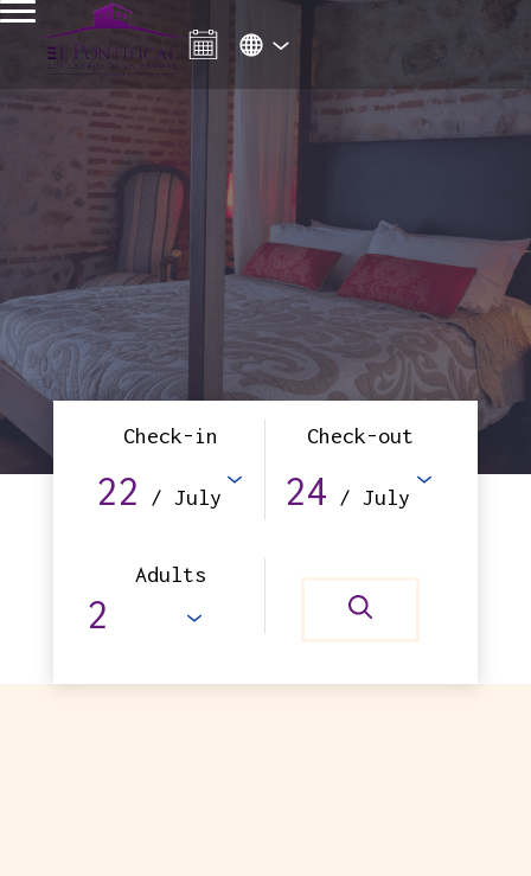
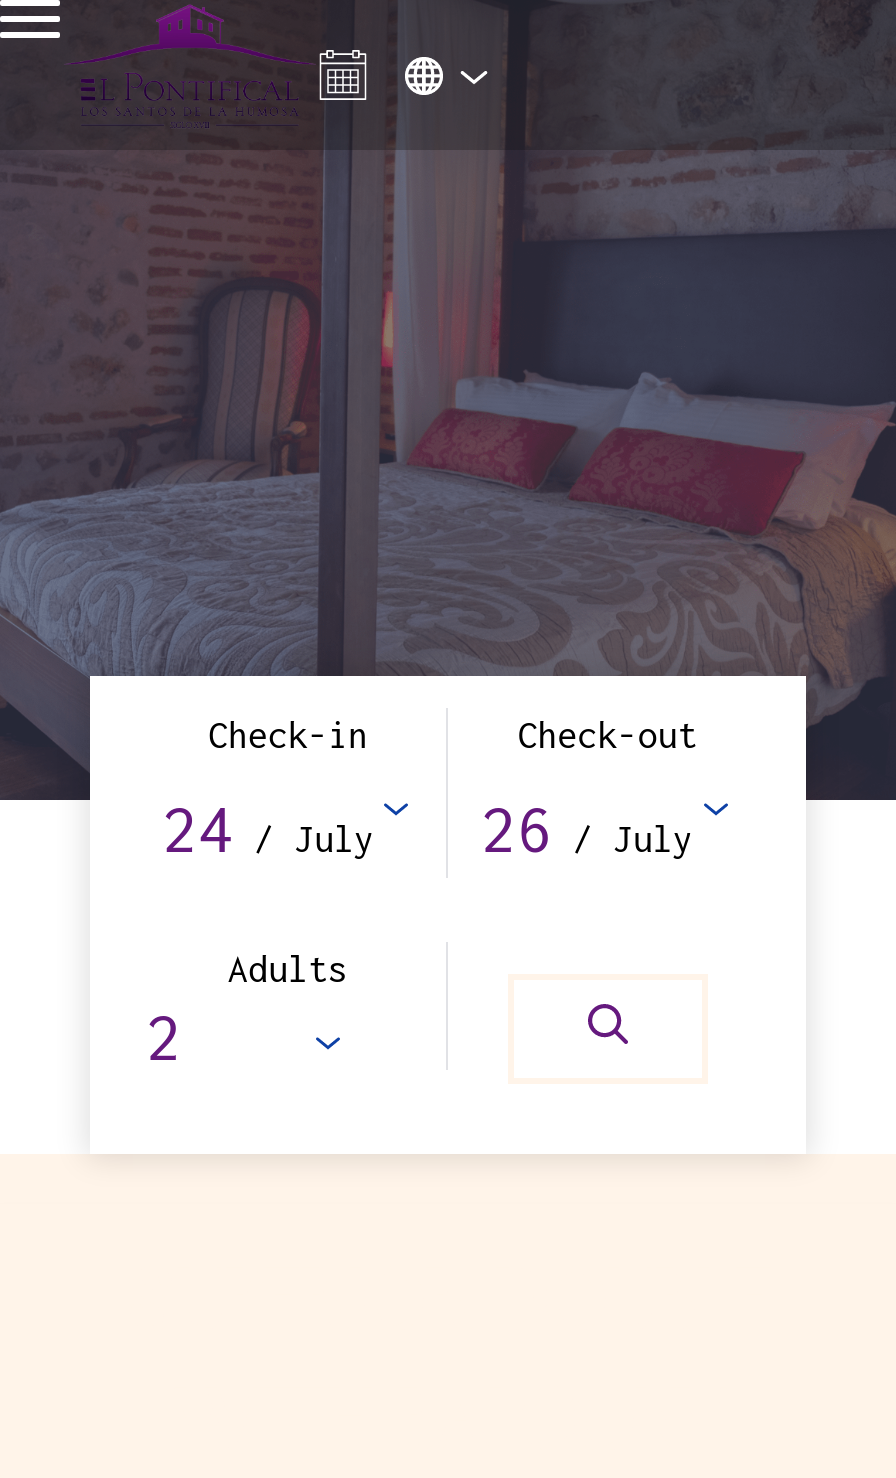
- 22 / July
+ 24 / July

- 24 / July
+ 26 / July
